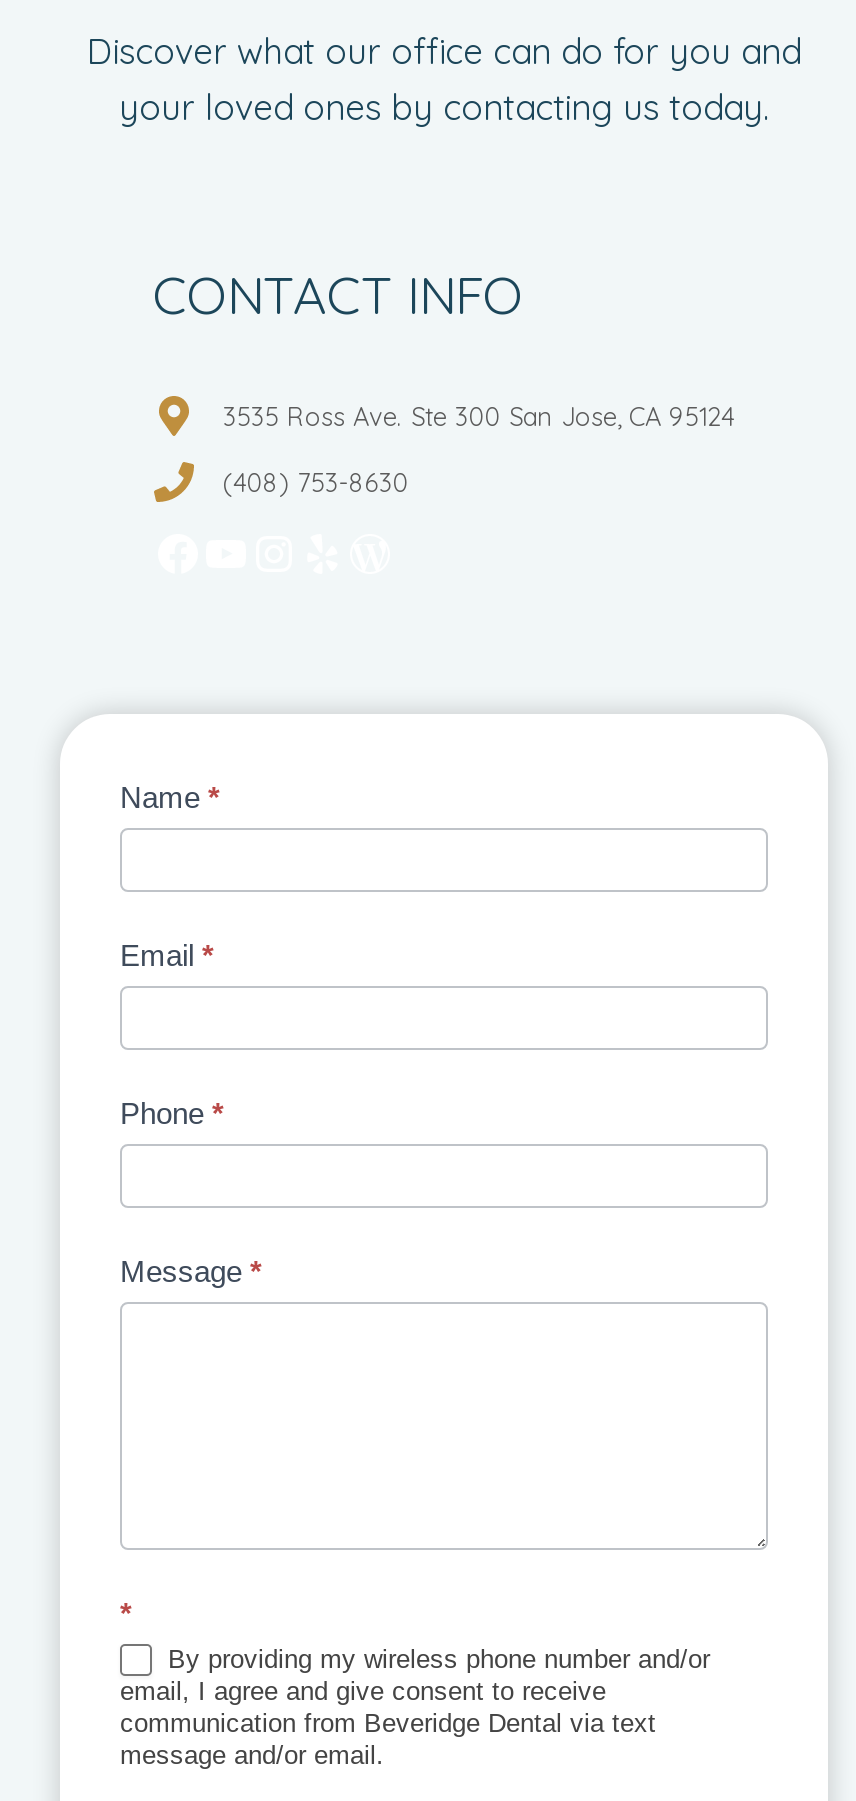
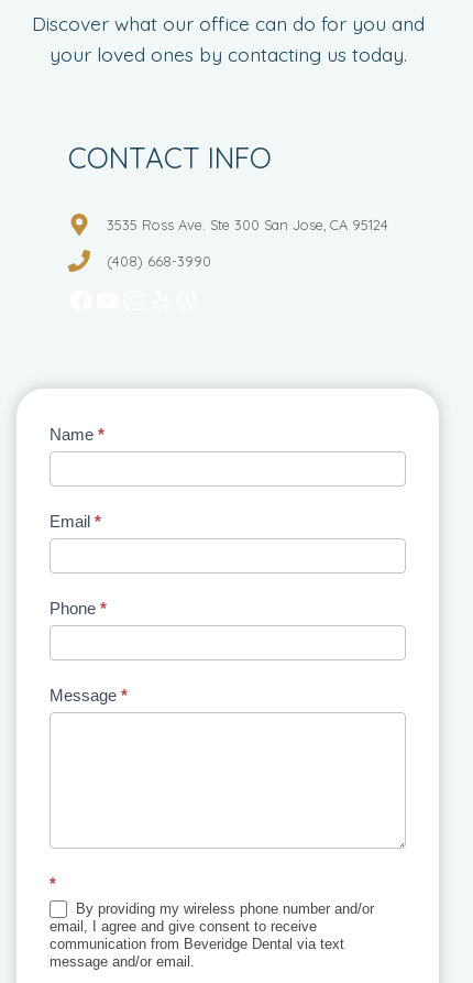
- (408) 753-8630
+ (408) 668-3990
